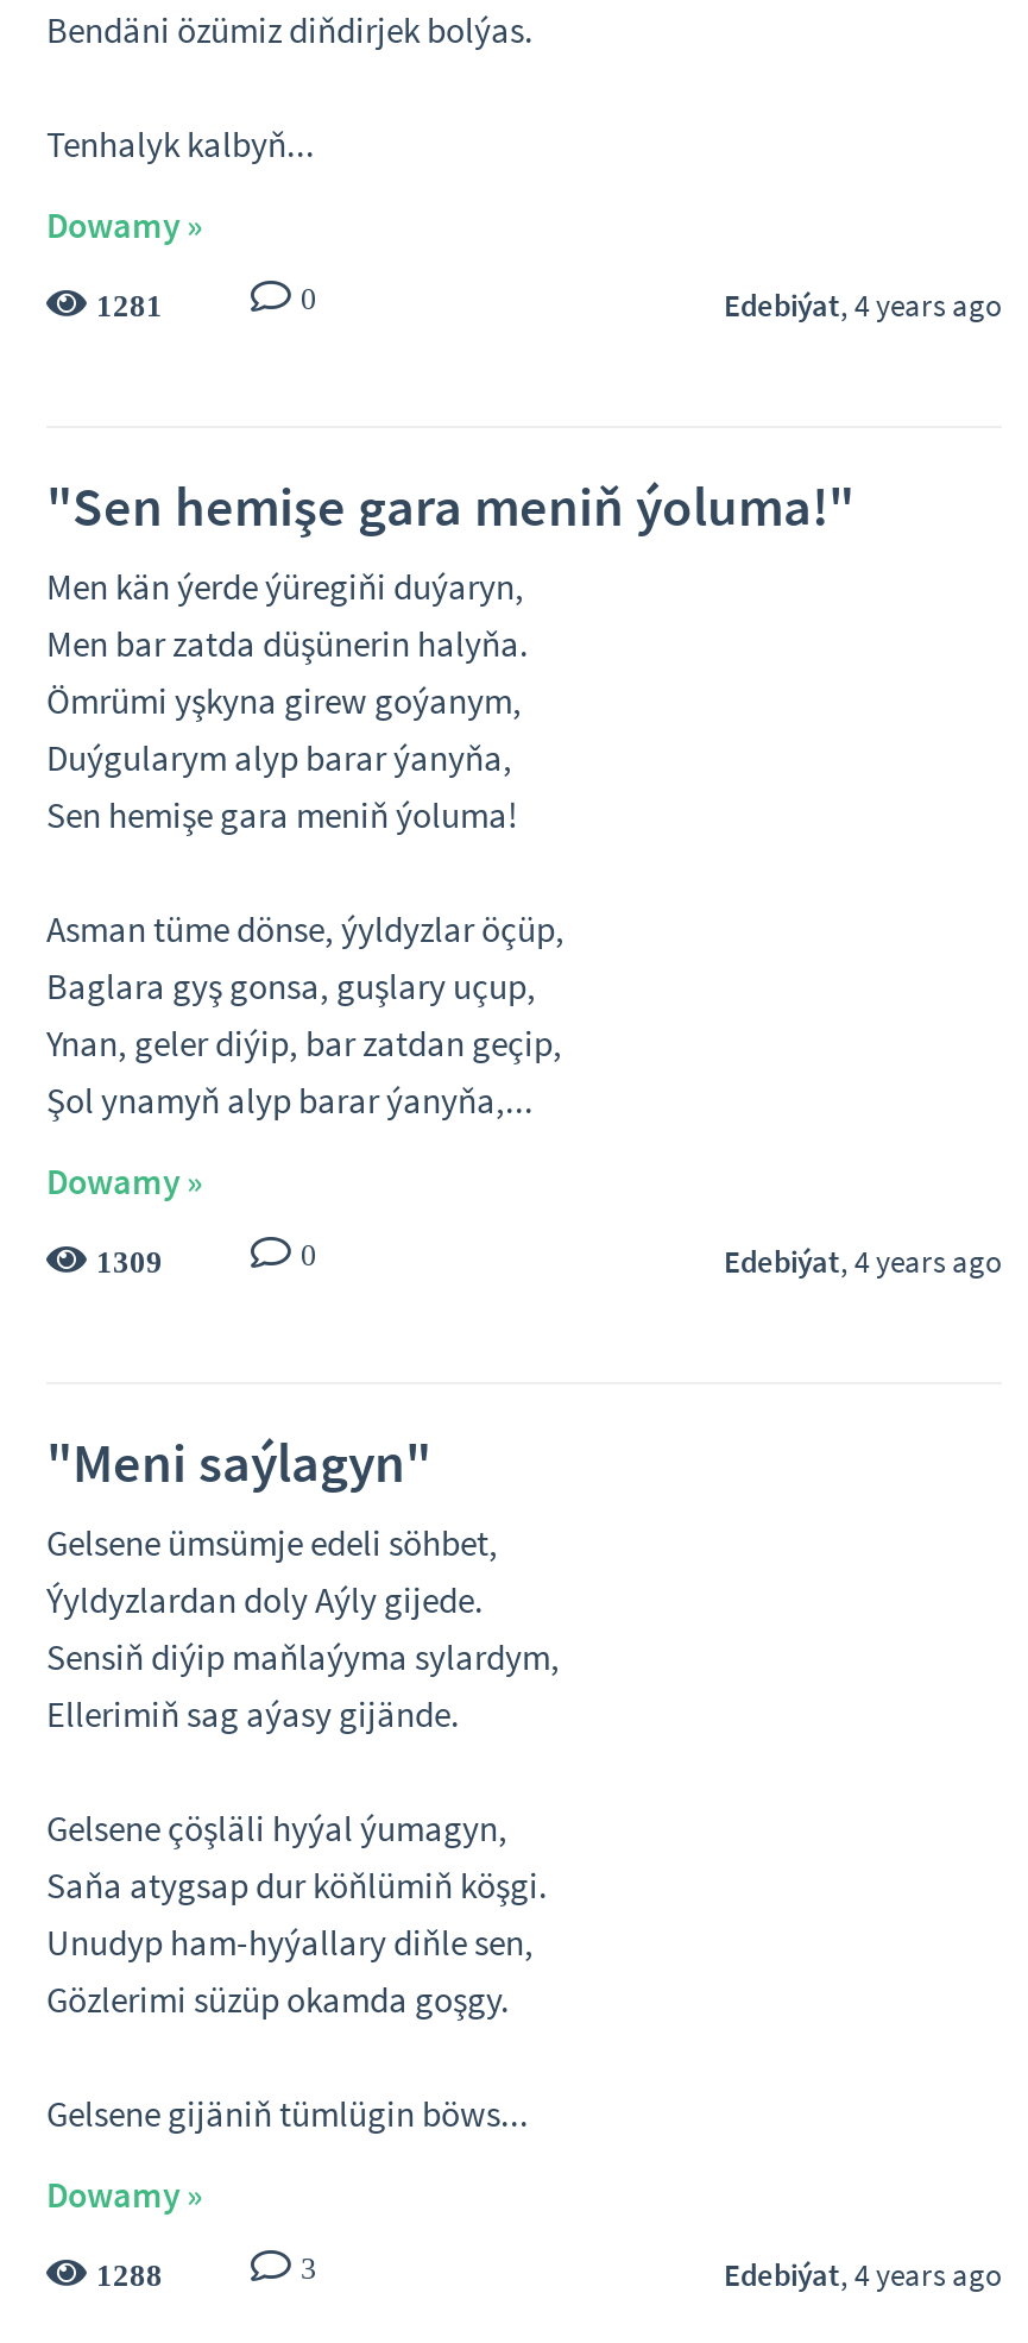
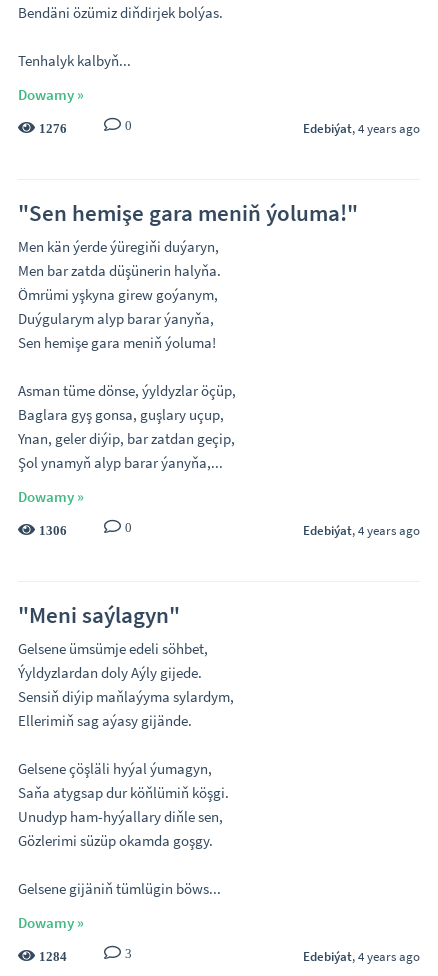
- 1281
+ 1276

- 1309
+ 1306

- 1288
+ 1284
